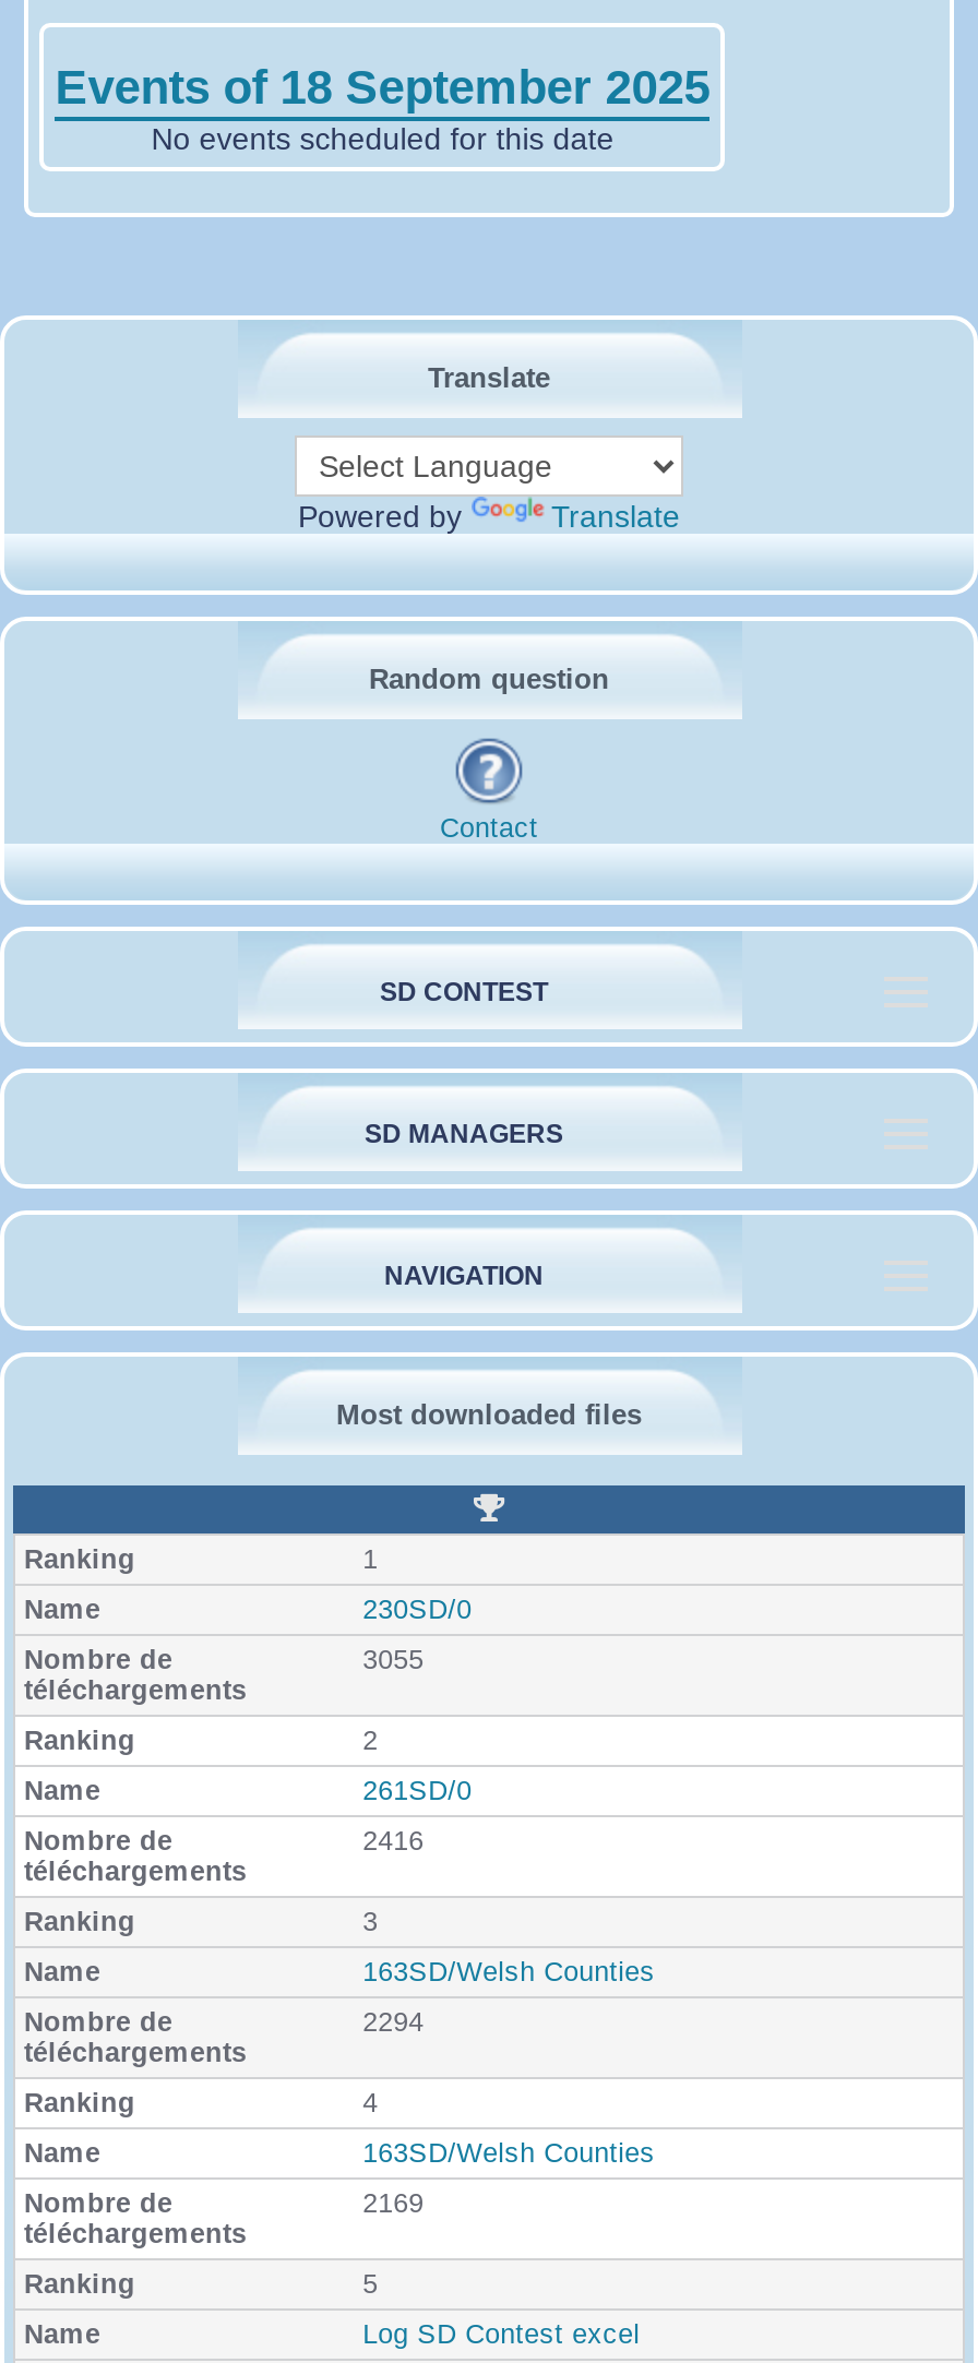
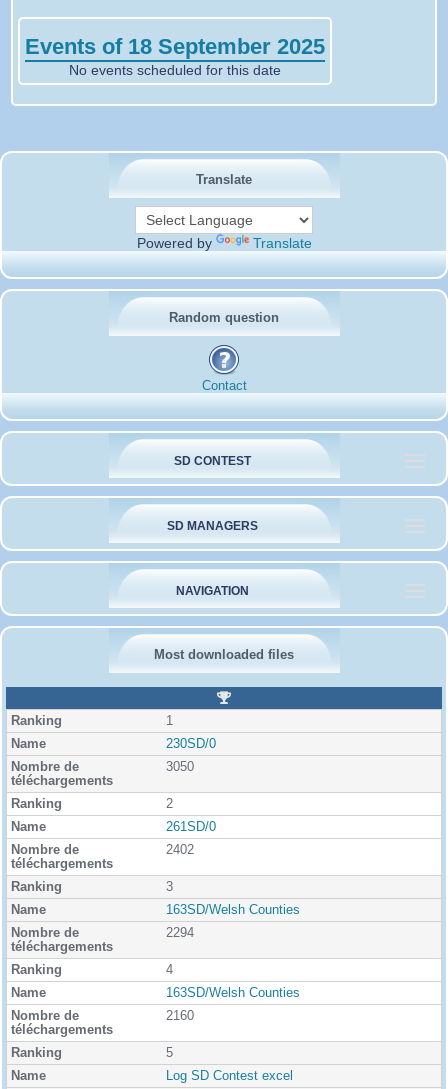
- 3055
+ 3050

- 2416
+ 2402

- 2169
+ 2160
